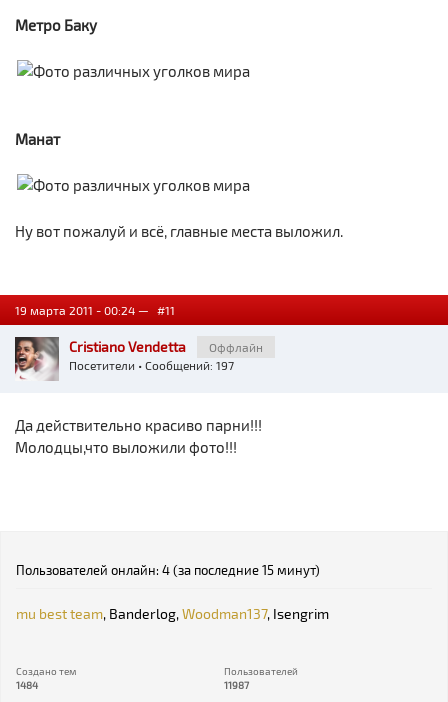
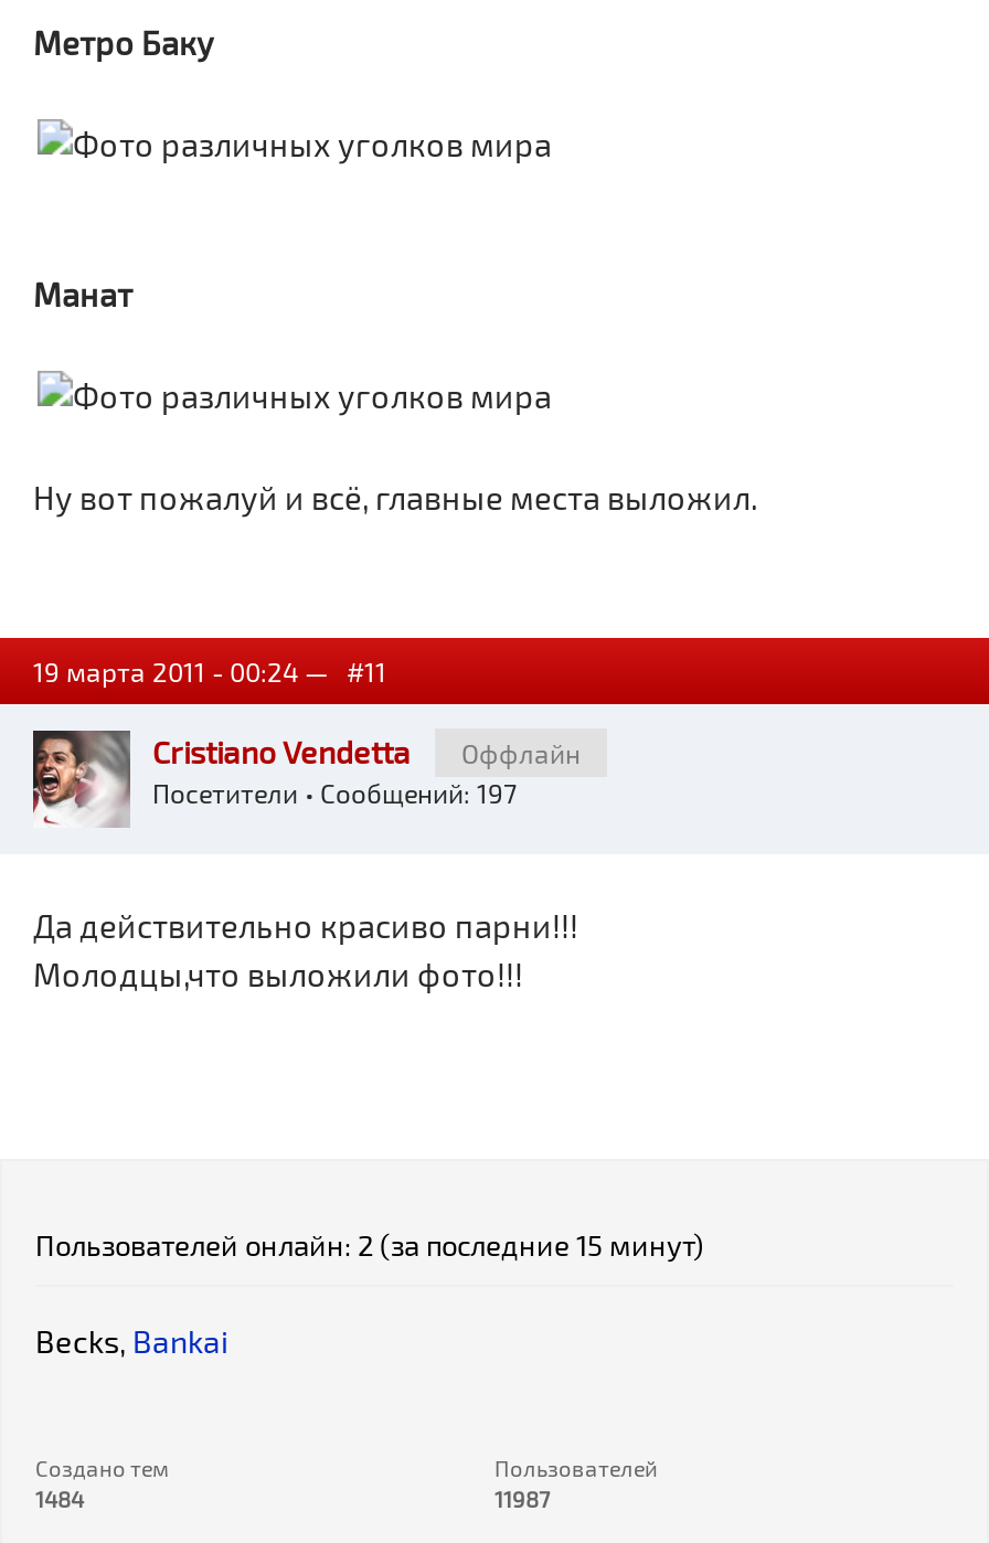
- Пользователей онлайн: 4 (за последние 15 минут)
+ Пользователей онлайн: 2 (за последние 15 минут)

- mu best team, Banderlog, Woodman137, Isengrim
+ Becks, Bankai
